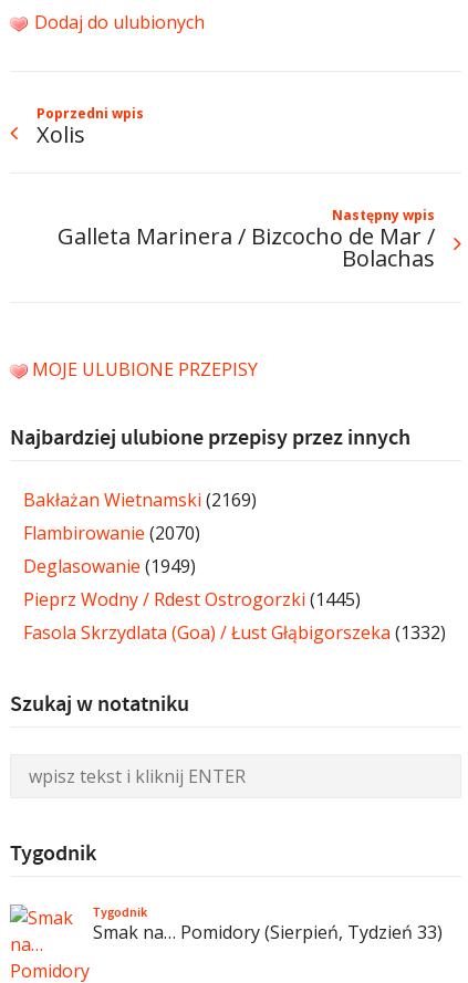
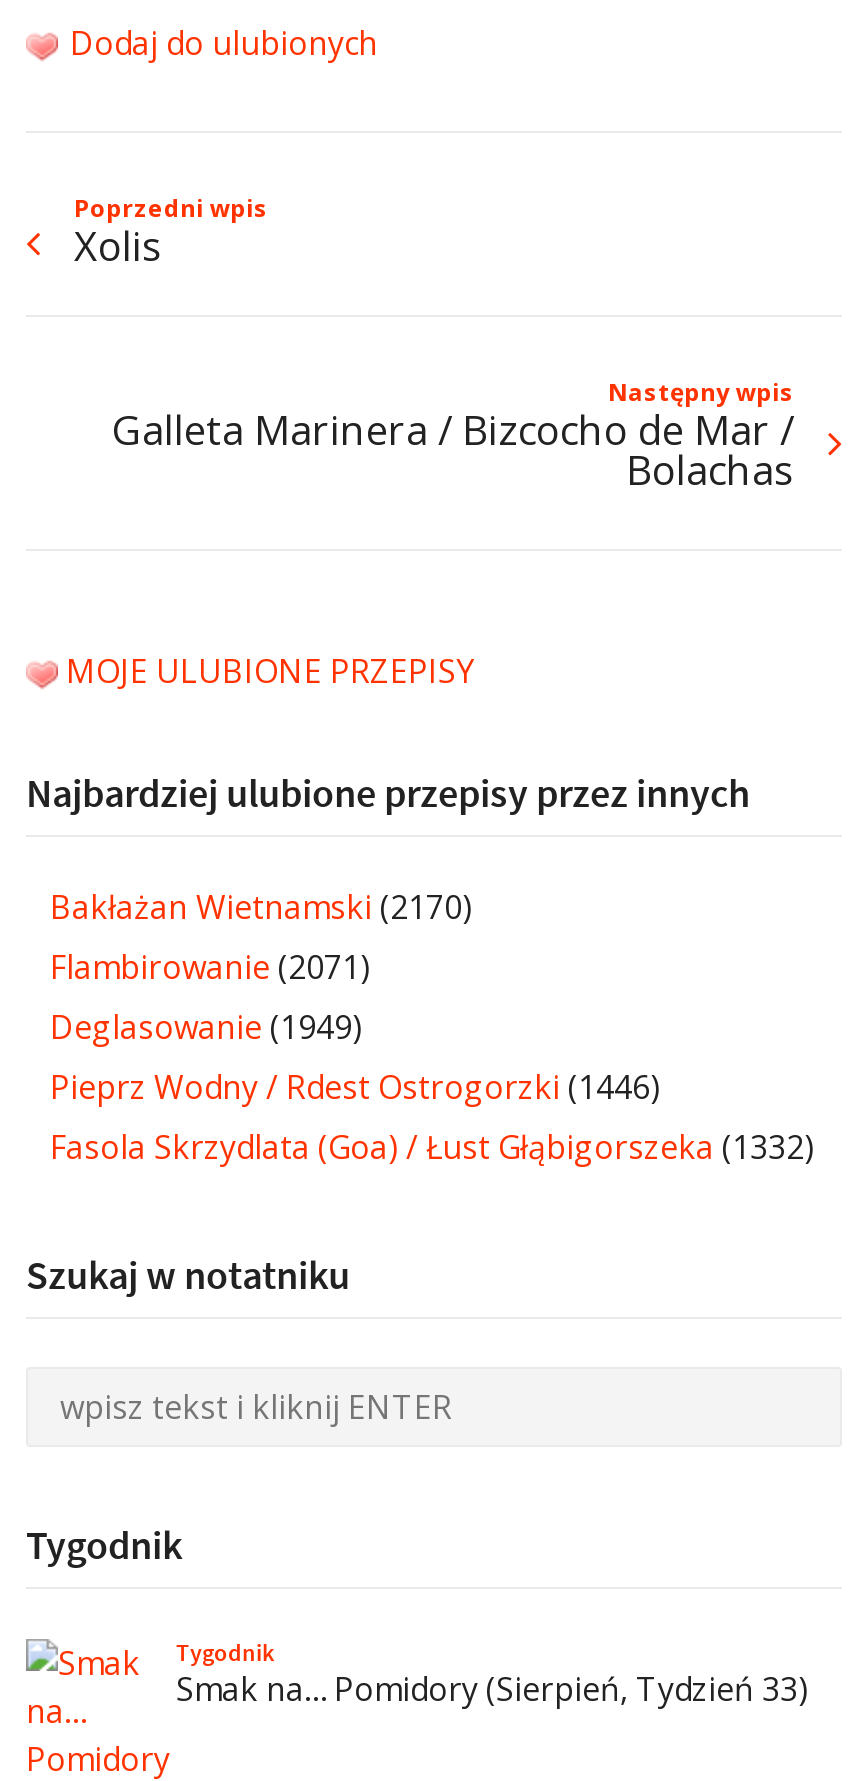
- Bakłażan Wietnamski (2169)
+ Bakłażan Wietnamski (2170)

- Flambirowanie (2070)
+ Flambirowanie (2071)

- Pieprz Wodny / Rdest Ostrogorzki (1445)
+ Pieprz Wodny / Rdest Ostrogorzki (1446)
